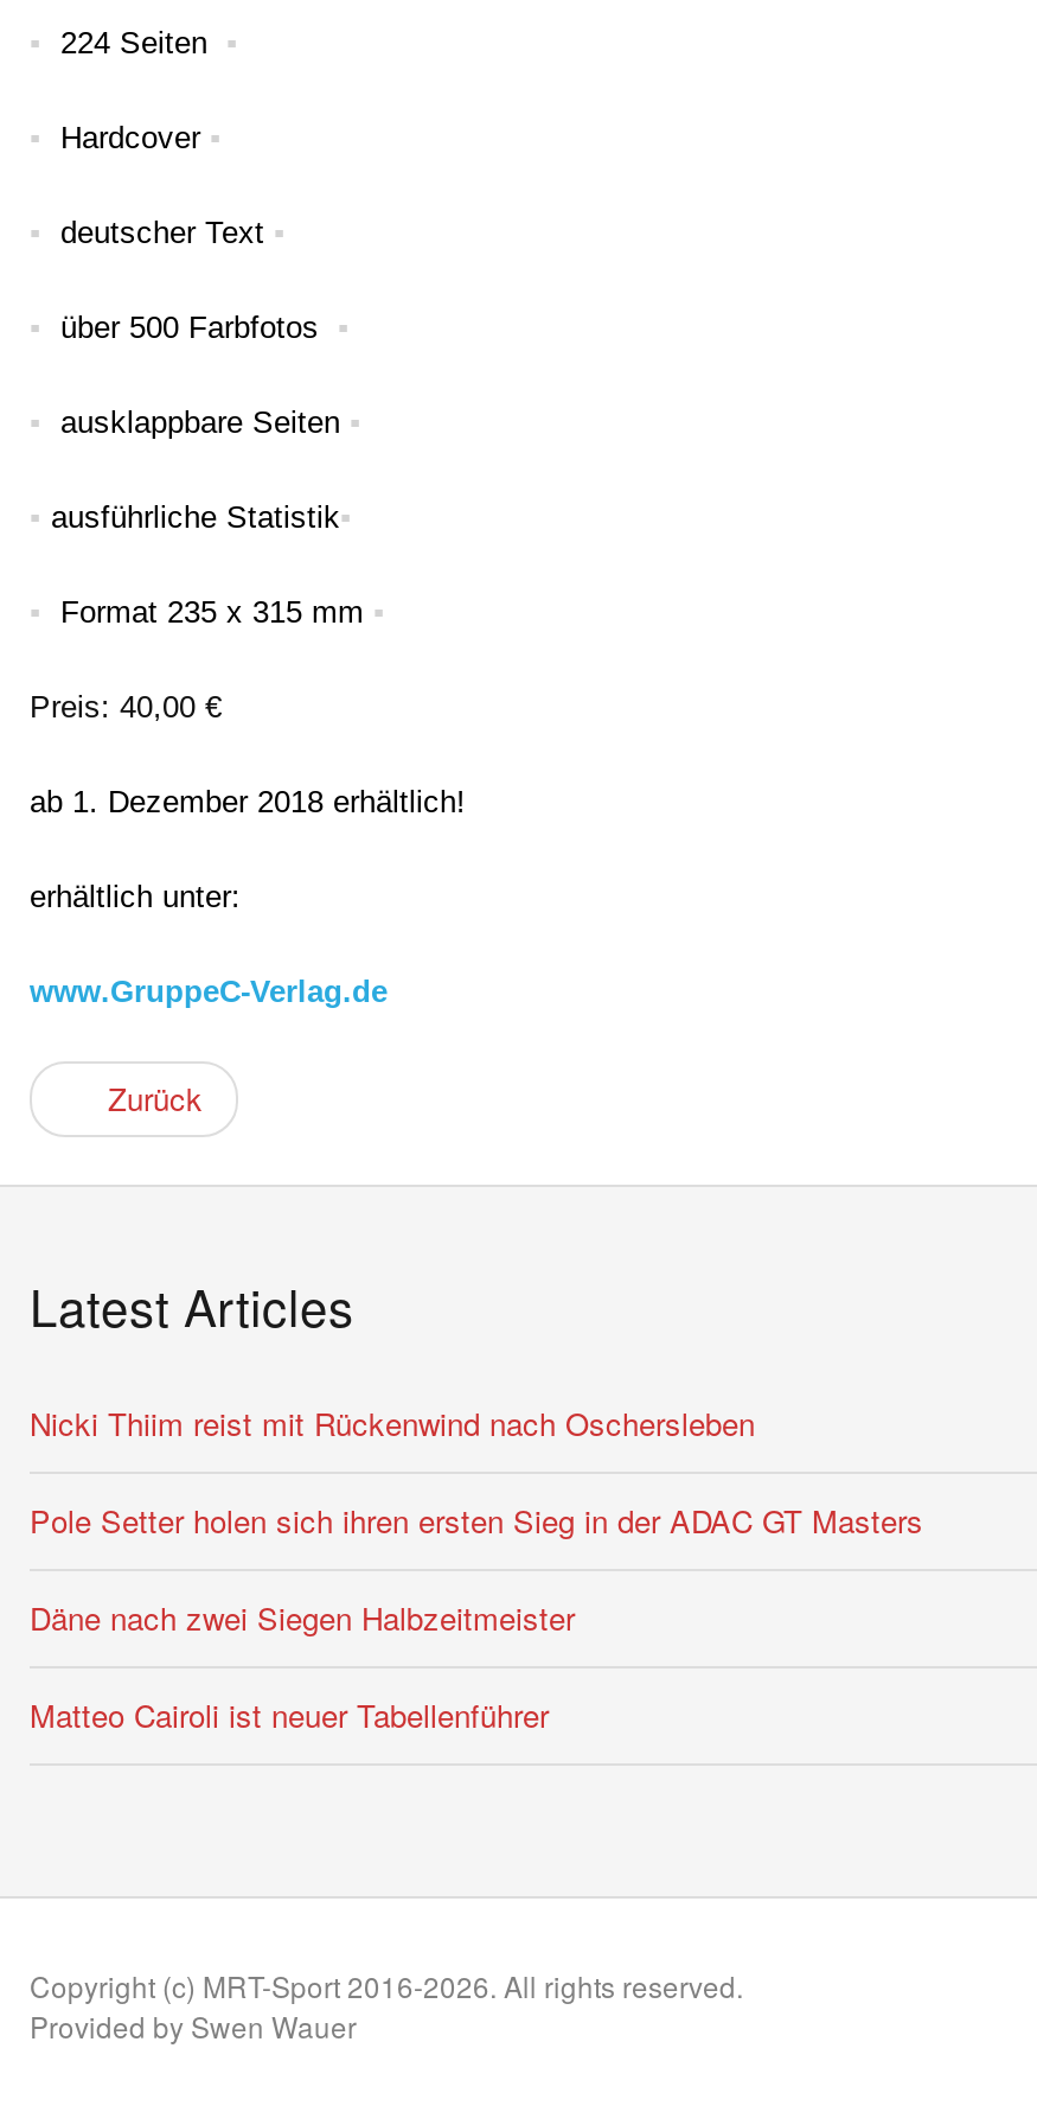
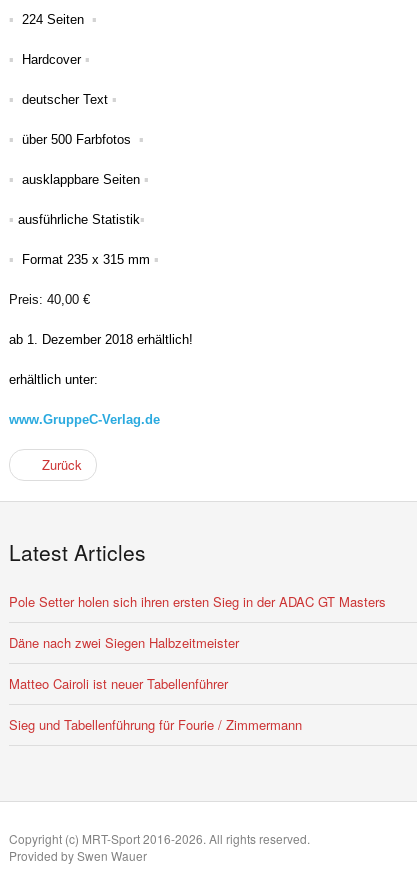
- Nicki Thiim reist mit Rückenwind nach Oschersleben

moved up: Pole Setter holen sich ihren ersten Sieg in der ADAC GT Masters | Däne nach zwei Siegen Halbzeitmeister | Matteo Cairoli ist neuer Tabellenführer

+ Sieg und Tabellenführung für Fourie / Zimmermann
